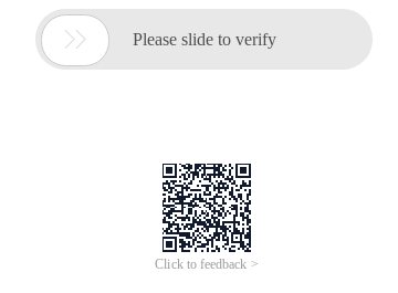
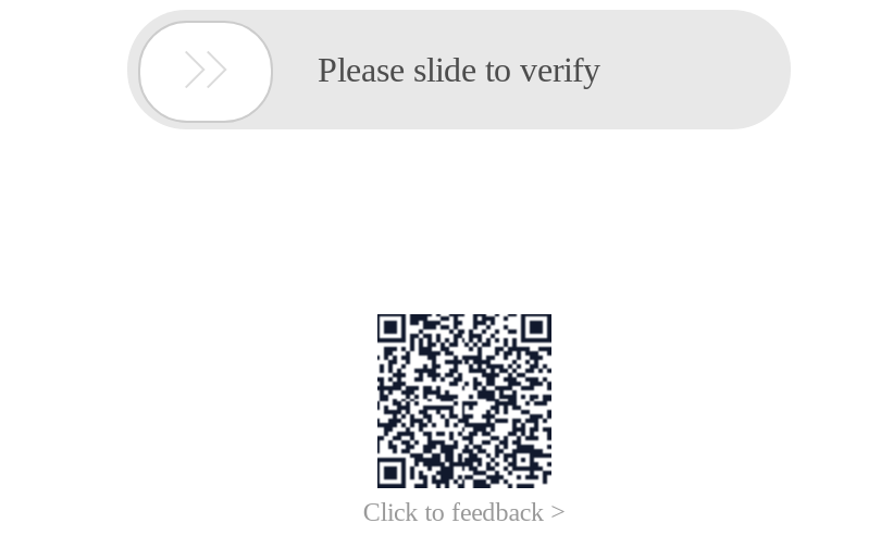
- [image]
+ [image]
